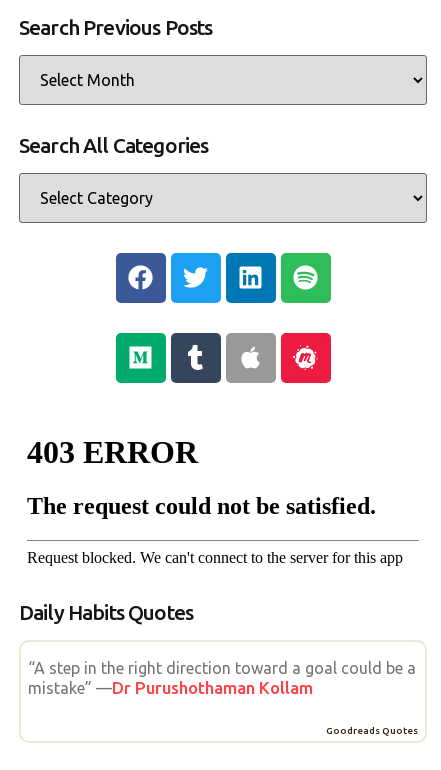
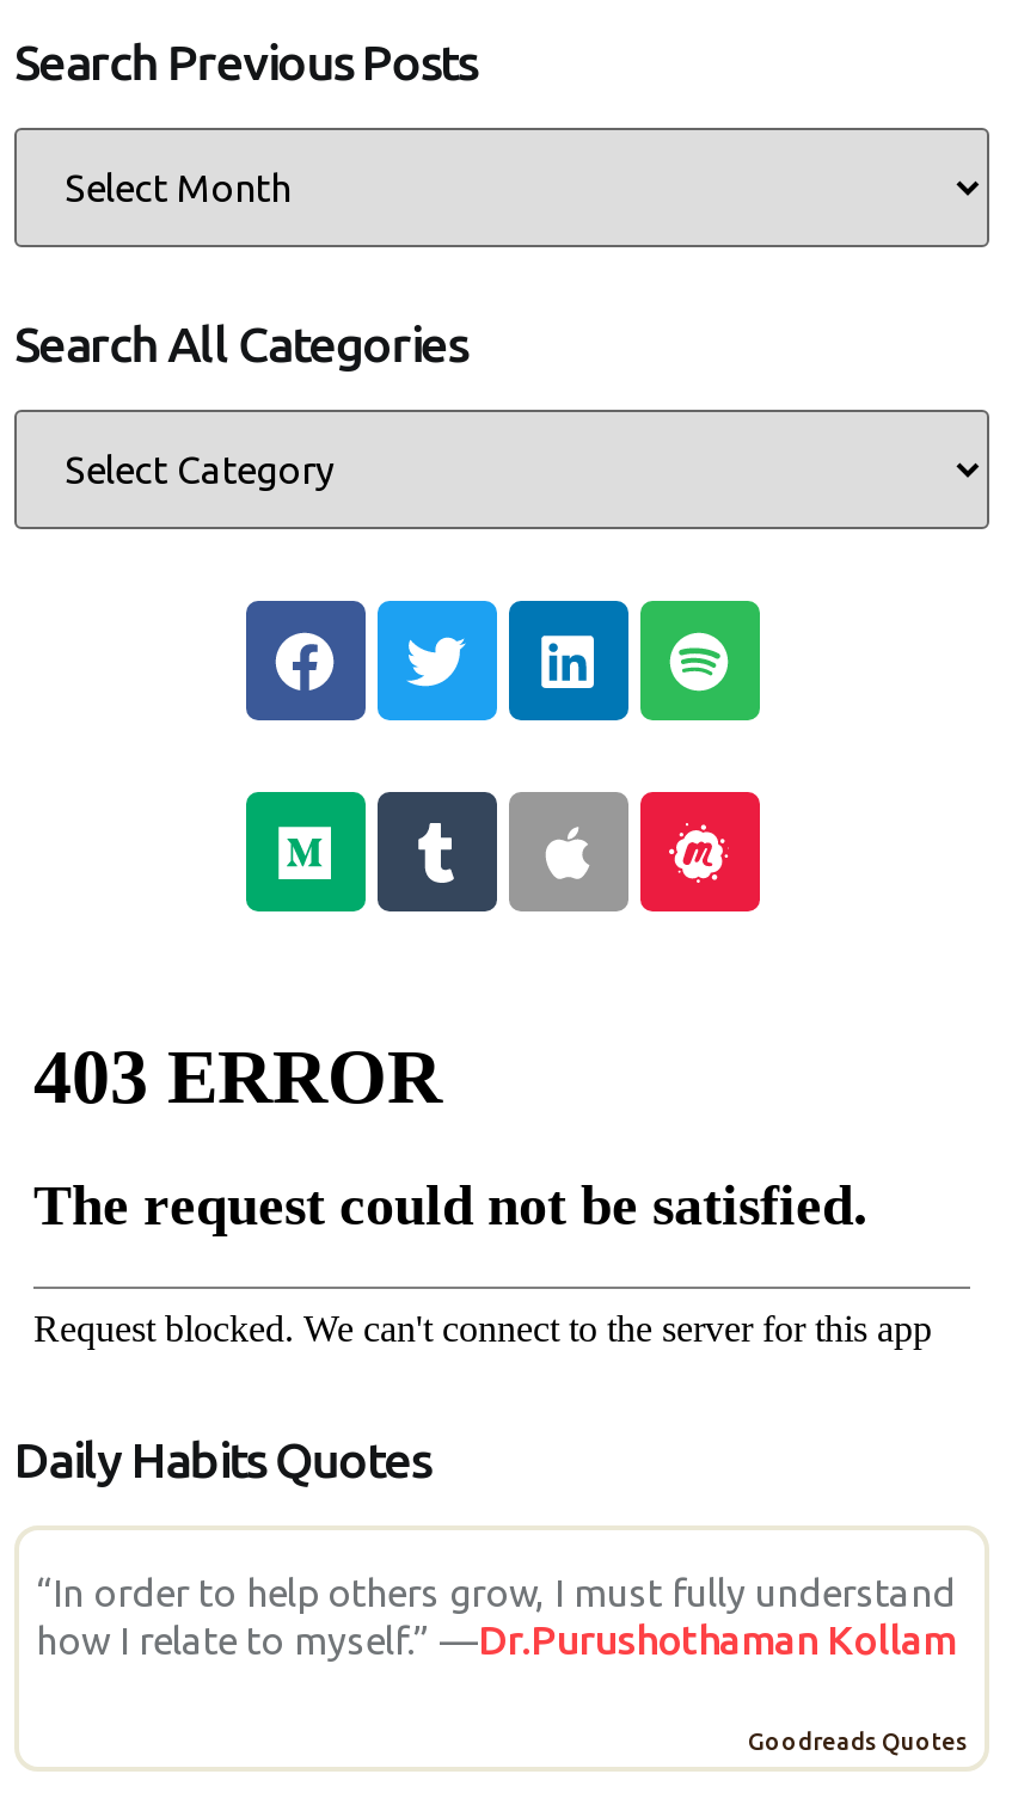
- “A step in the right direction toward a goal could be a
- mistake” —Dr Purushothaman Kollam
+ “In order to help others grow, I must fully understand
+ how I relate to myself.” —Dr.Purushothaman Kollam
